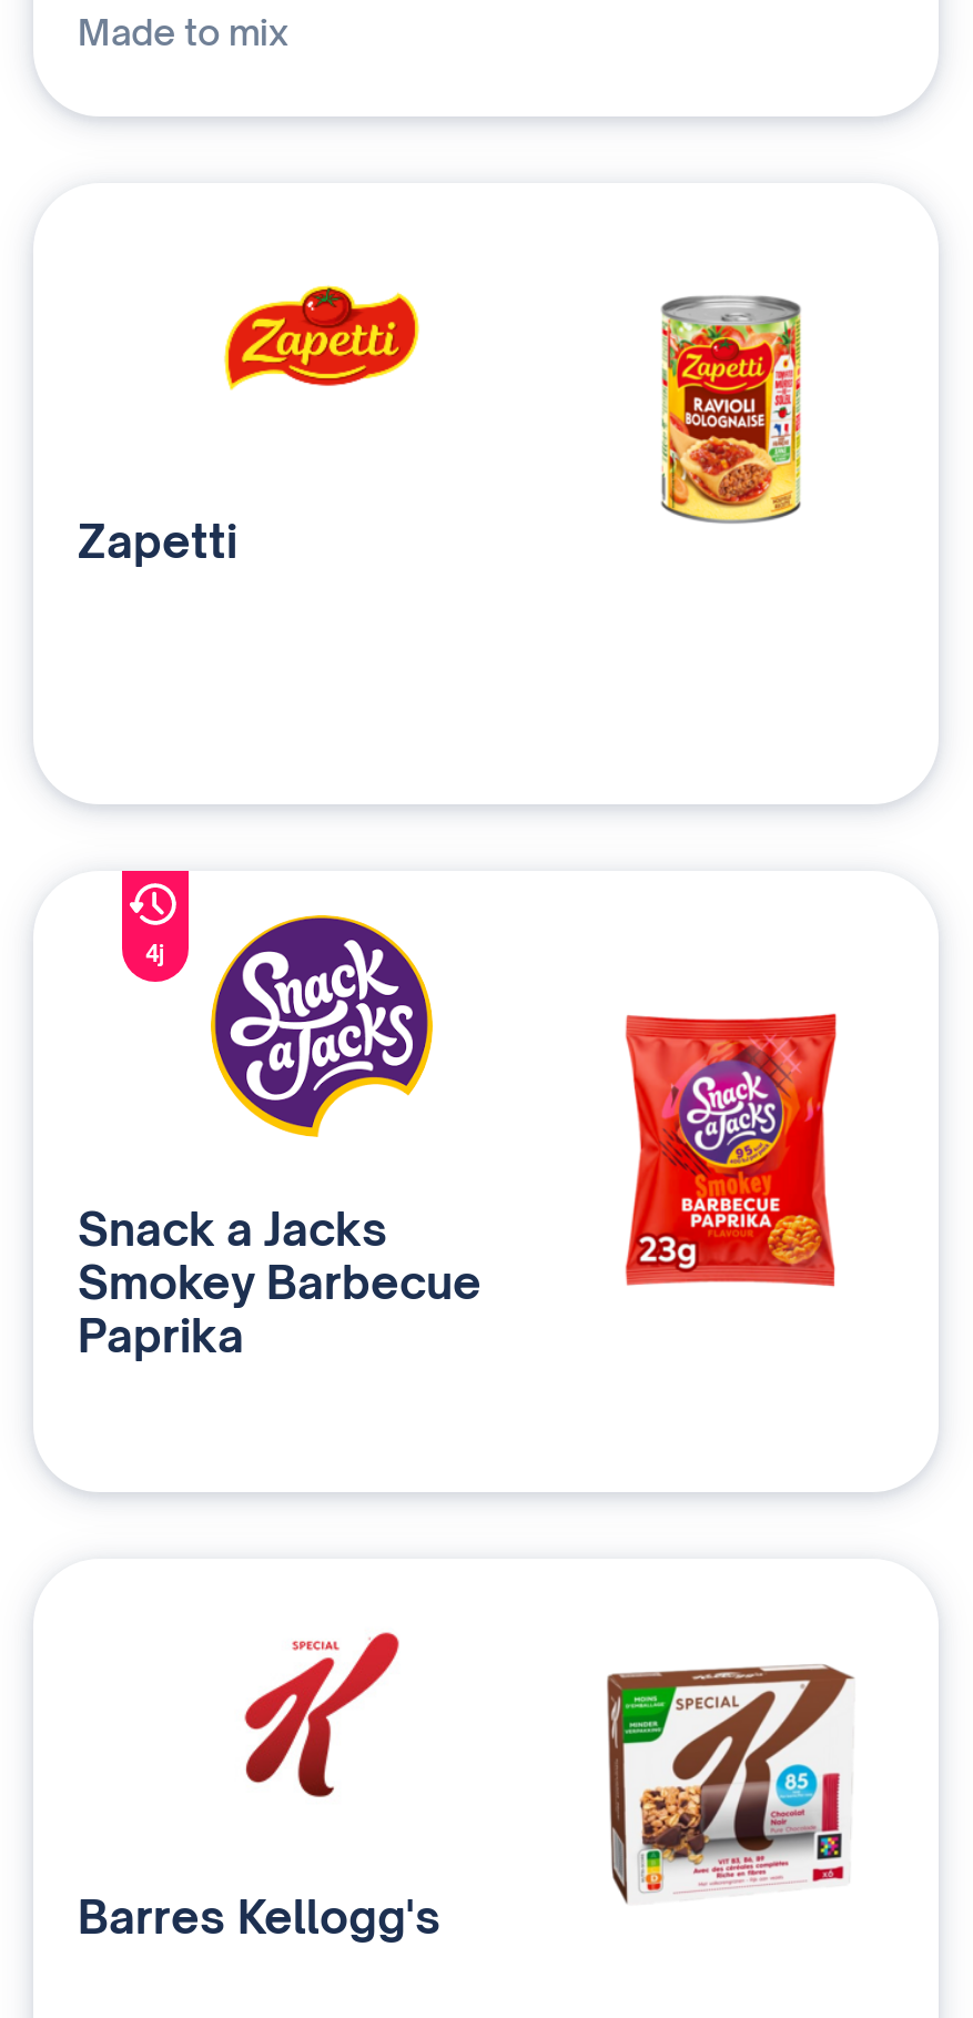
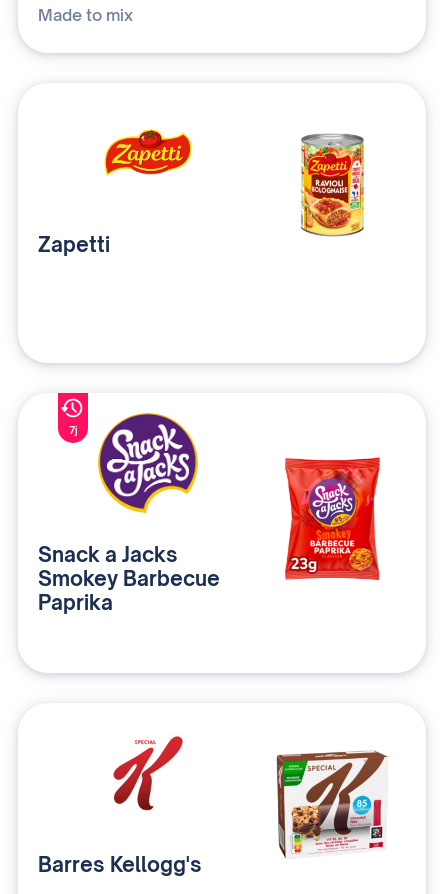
- 4j
+ 7j
